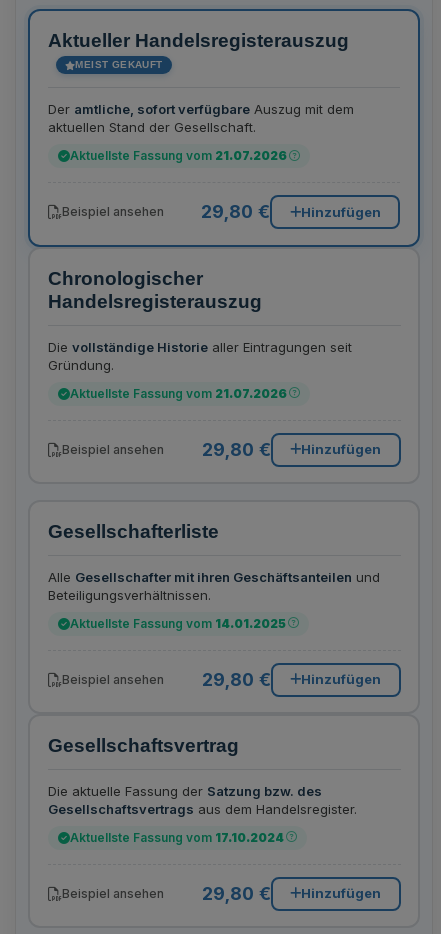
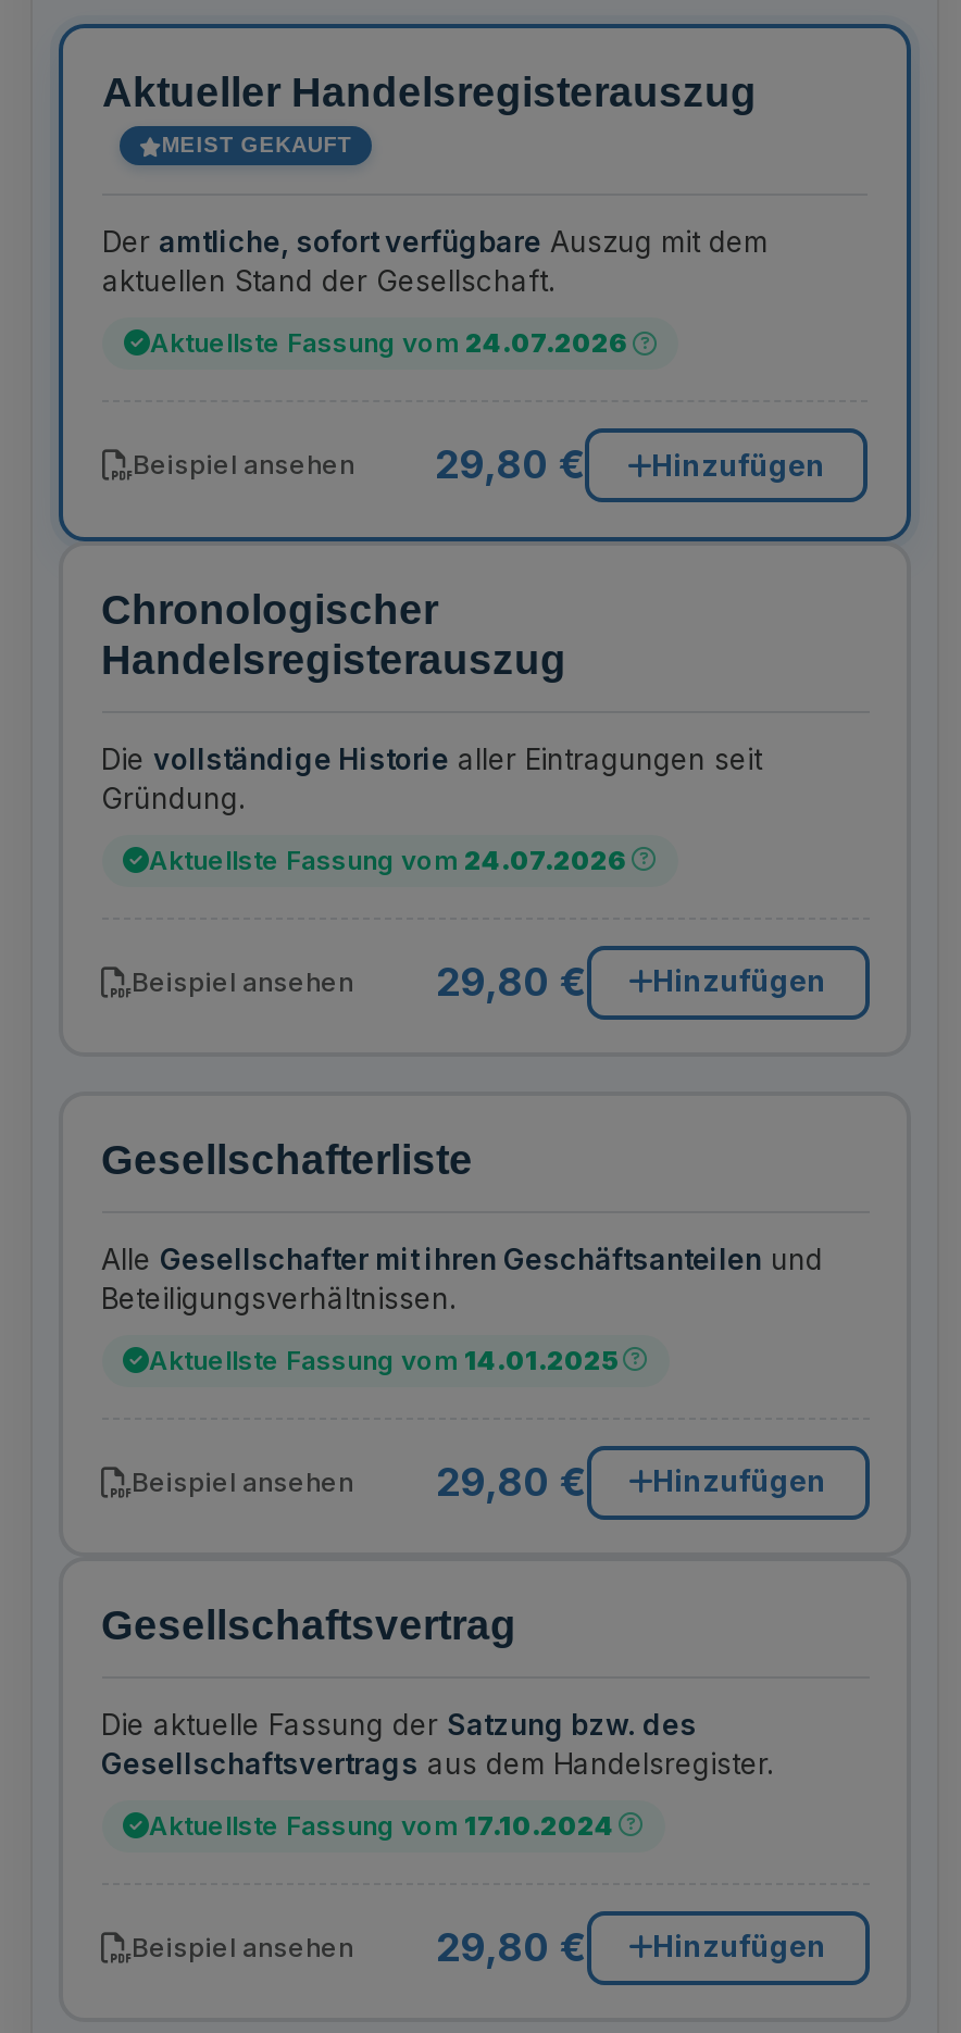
- Aktuellste Fassung vom 21.07.2026
+ Aktuellste Fassung vom 24.07.2026

- Aktuellste Fassung vom 21.07.2026
+ Aktuellste Fassung vom 24.07.2026
